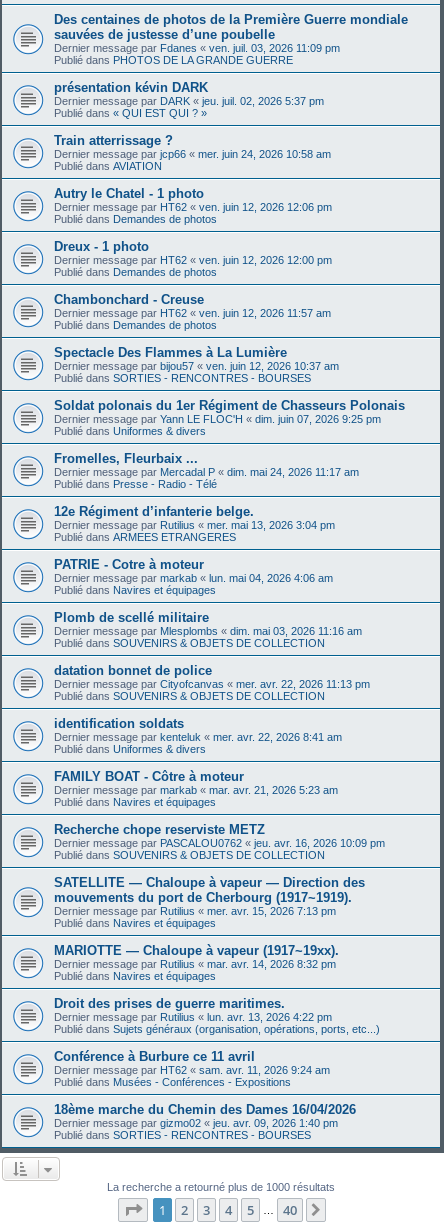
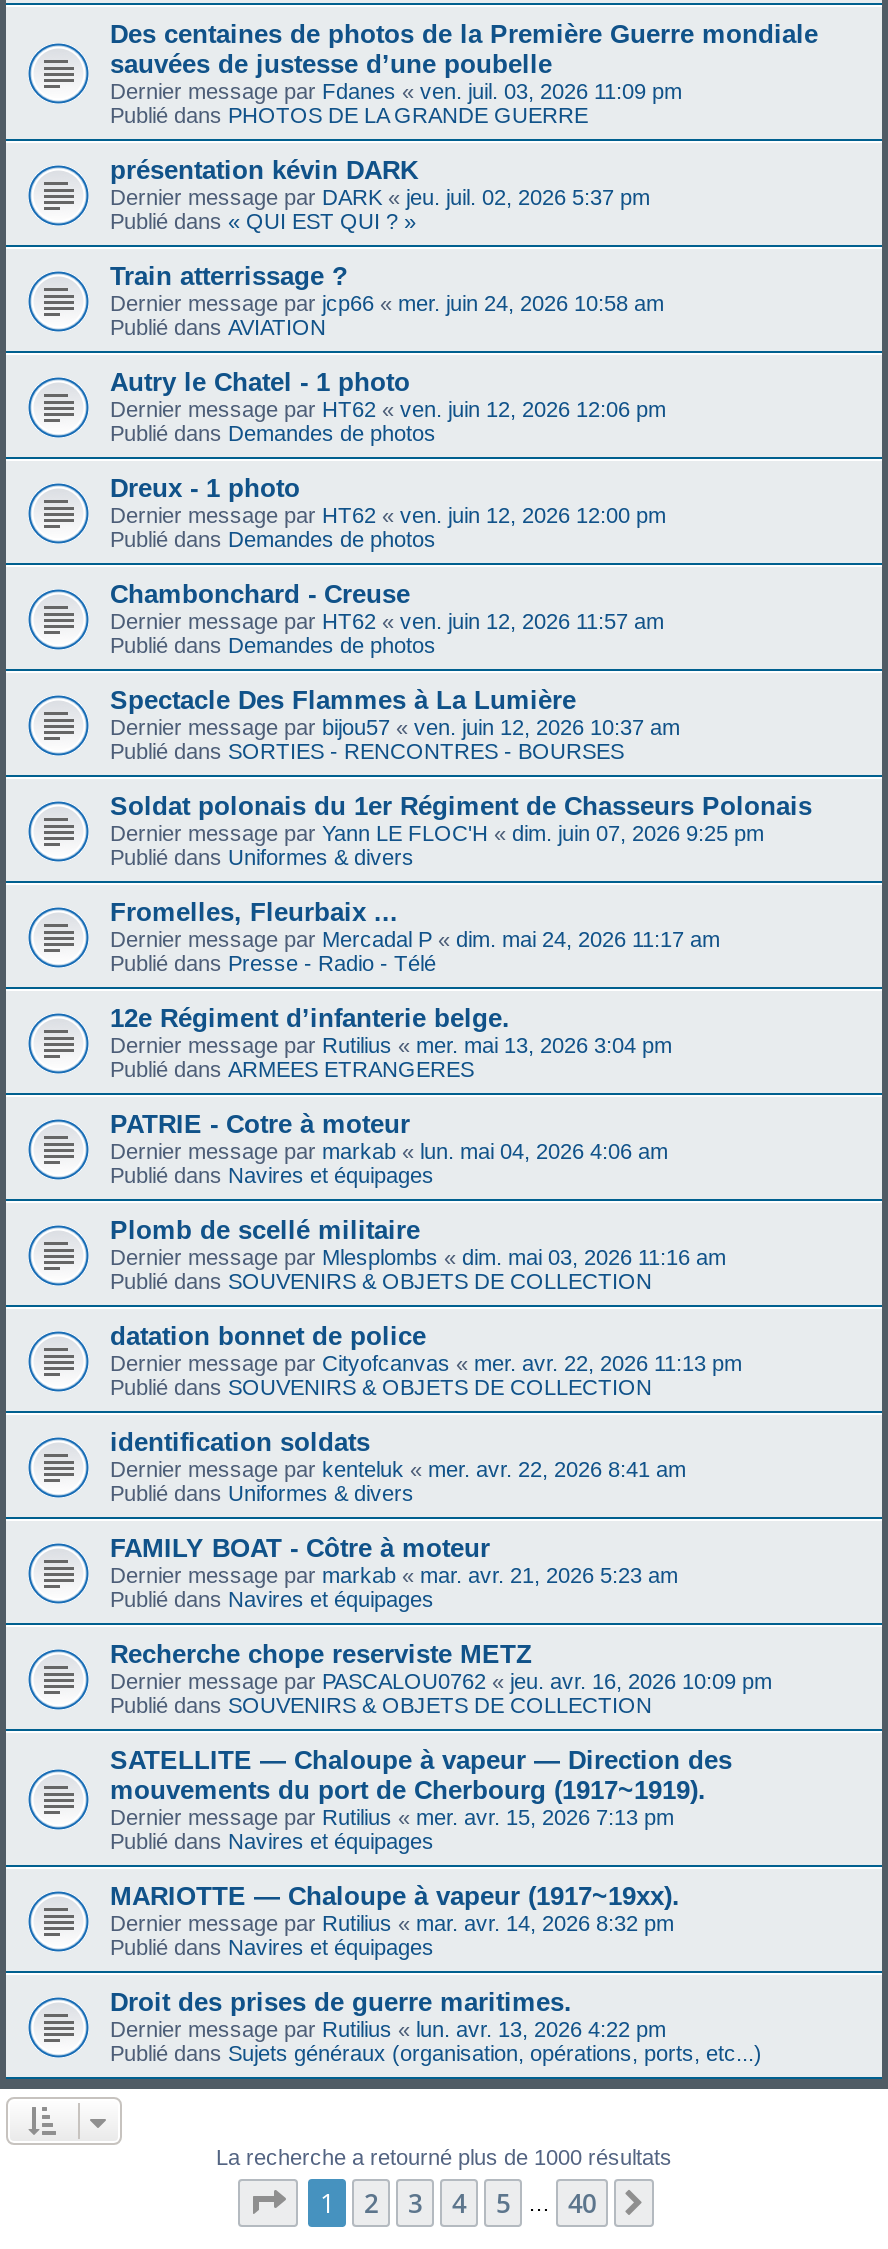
- Conférence à Burbure ce 11 avril
- Dernier message par HT62 «sam. avr. 11, 2026 9:24 am
- Publié dans Musées - Conférences - Expositions
- 18ème marche du Chemin des Dames 16/04/2026
- Dernier message par gizmo02 «jeu. avr. 09, 2026 1:40 pm
- Publié dans SORTIES - RENCONTRES - BOURSES
